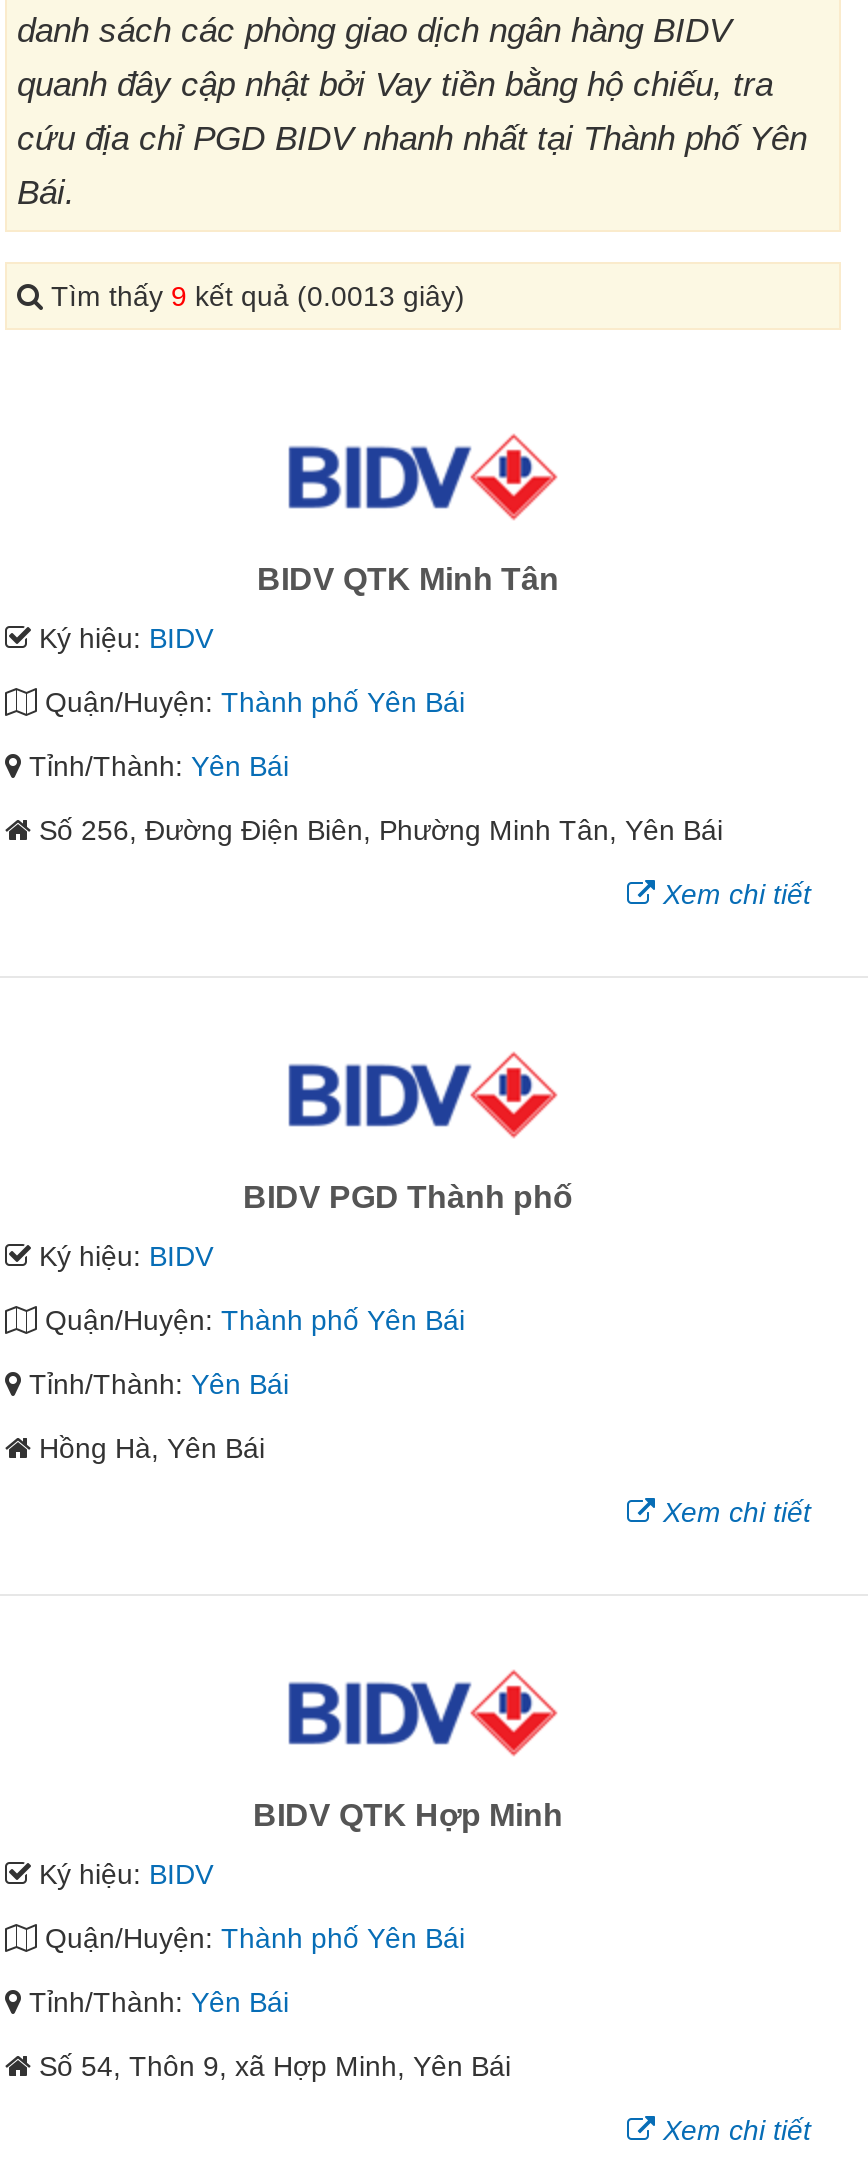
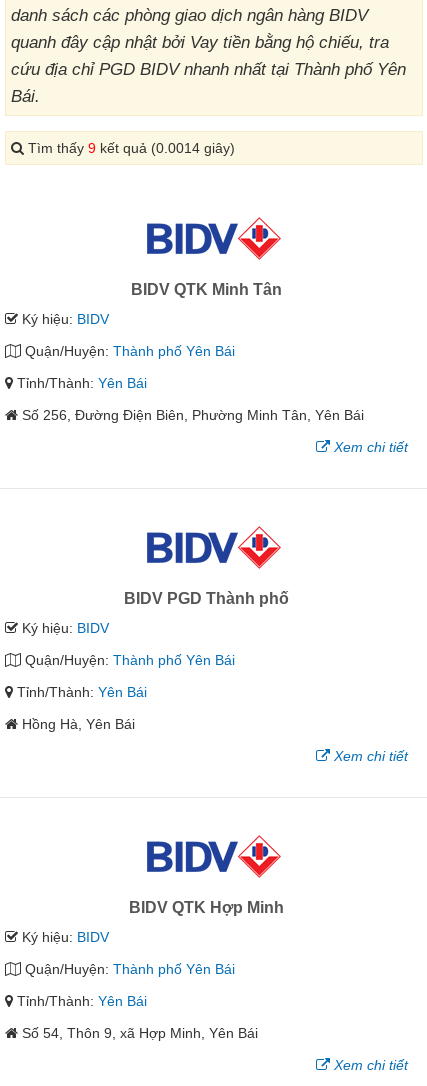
- Tìm thấy 9 kết quả (0.0013 giây)
+ Tìm thấy 9 kết quả (0.0014 giây)
